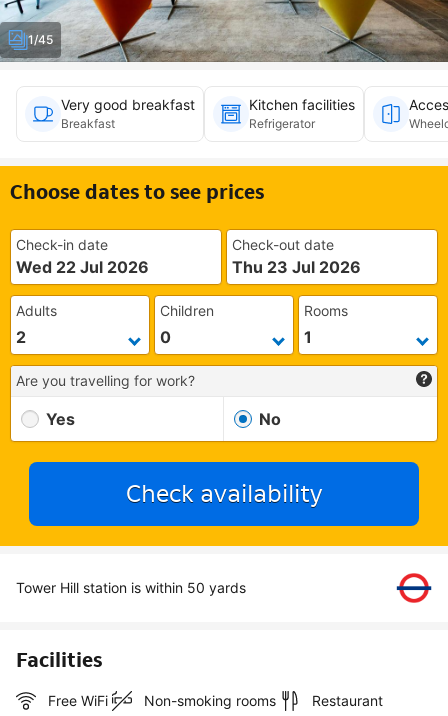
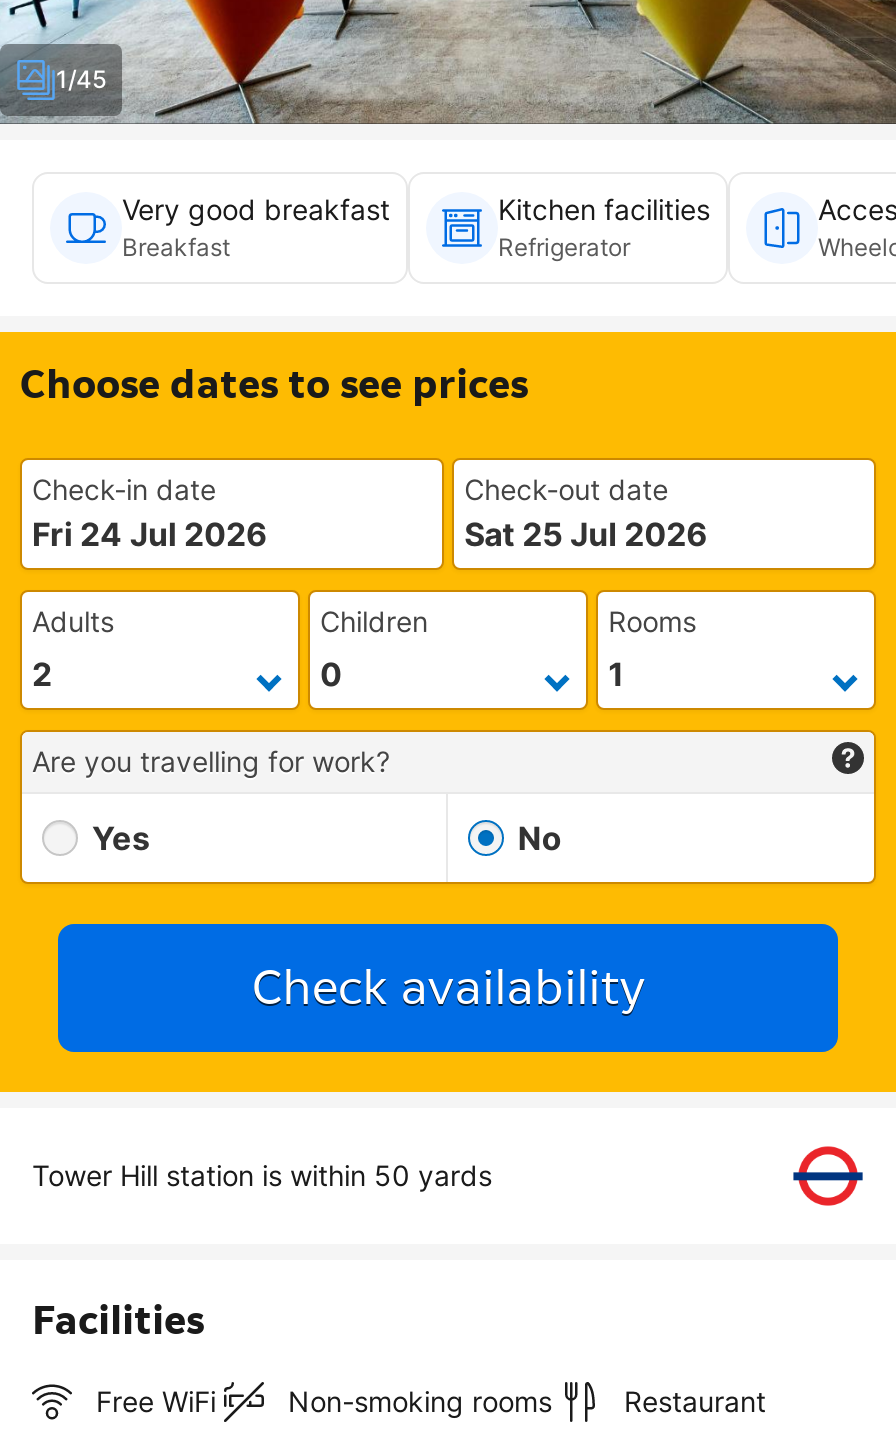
- Wed 22 Jul 2026
+ Fri 24 Jul 2026

- Thu 23 Jul 2026
+ Sat 25 Jul 2026
